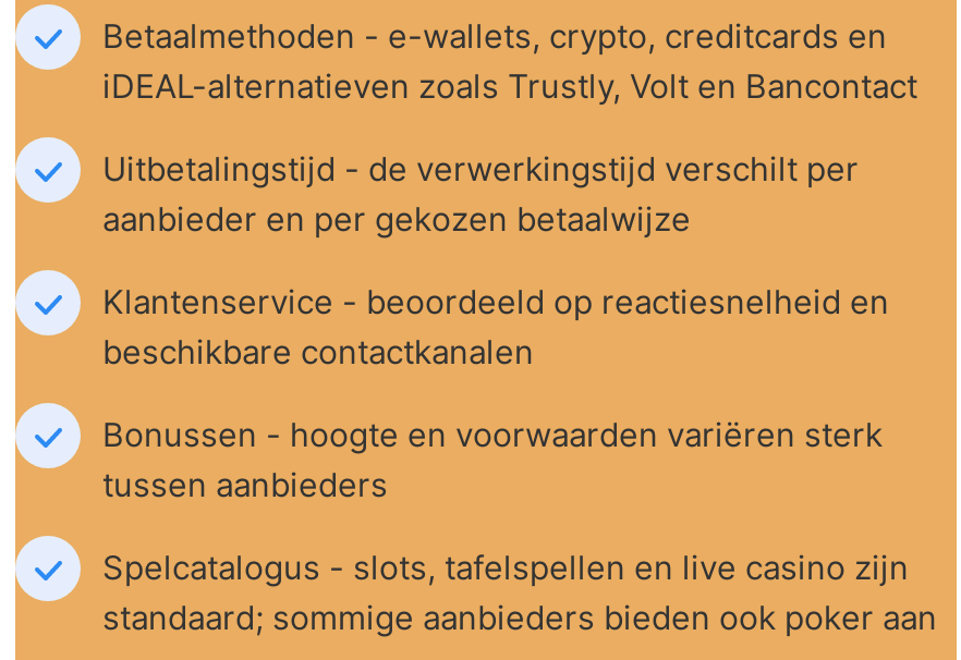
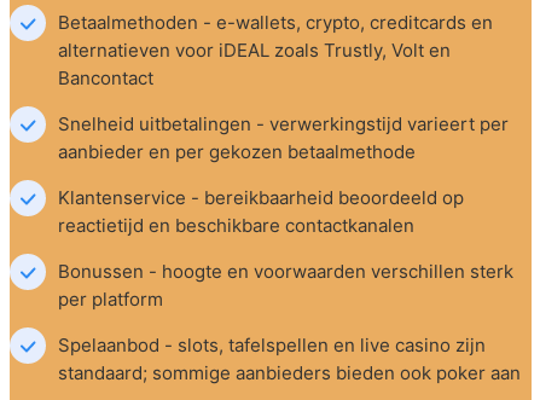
- iDEAL-alternatieven zoals Trustly, Volt en Bancontact
+ alternatieven voor iDEAL zoals Trustly, Volt en
+ Bancontact

- Uitbetalingstijd - de verwerkingstijd verschilt per
- aanbieder en per gekozen betaalwijze
+ Snelheid uitbetalingen - verwerkingstijd varieert per
+ aanbieder en per gekozen betaalmethode

- Klantenservice - beoordeeld op reactiesnelheid en
- beschikbare contactkanalen
+ Klantenservice - bereikbaarheid beoordeeld op
+ reactietijd en beschikbare contactkanalen

- Bonussen - hoogte en voorwaarden variëren sterk
- tussen aanbieders
+ Bonussen - hoogte en voorwaarden verschillen sterk
+ per platform

- Spelcatalogus - slots, tafelspellen en live casino zijn
+ Spelaanbod - slots, tafelspellen en live casino zijn
